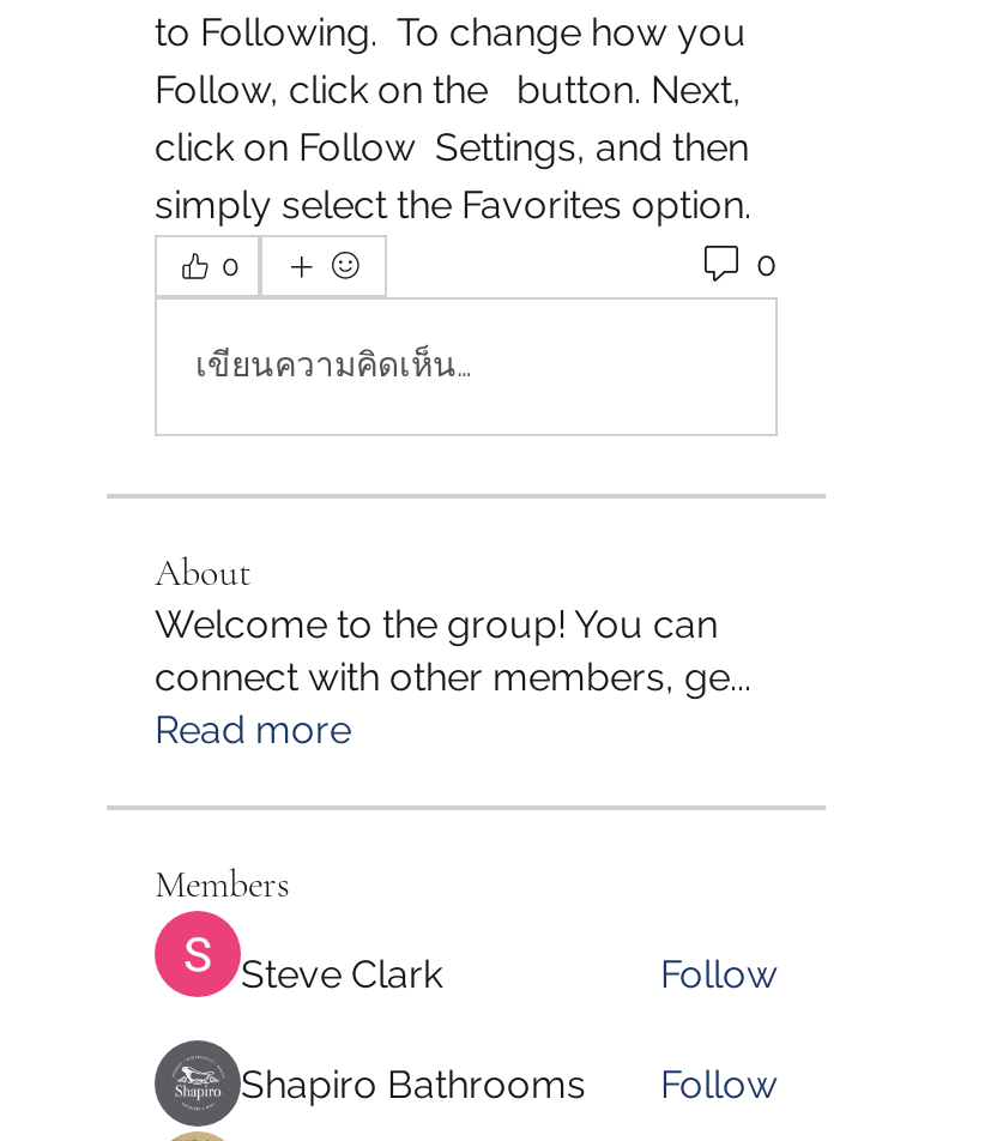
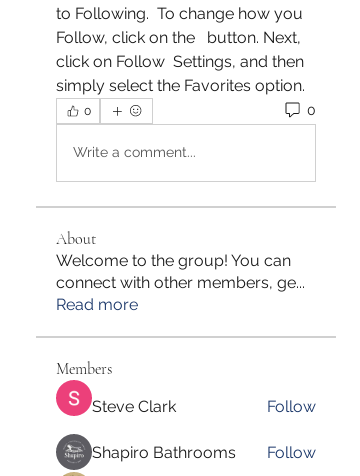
- เขียนความคิดเห็น…
+ Write a comment...
